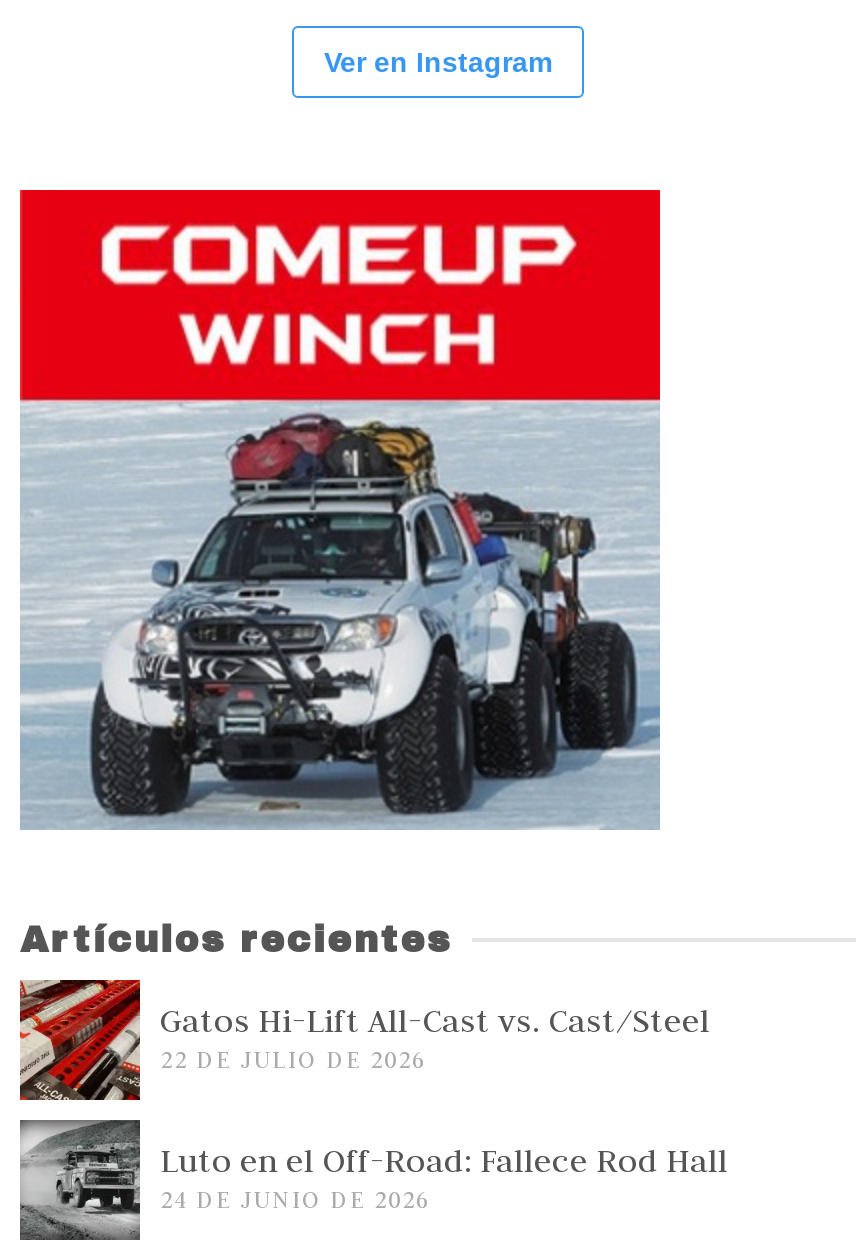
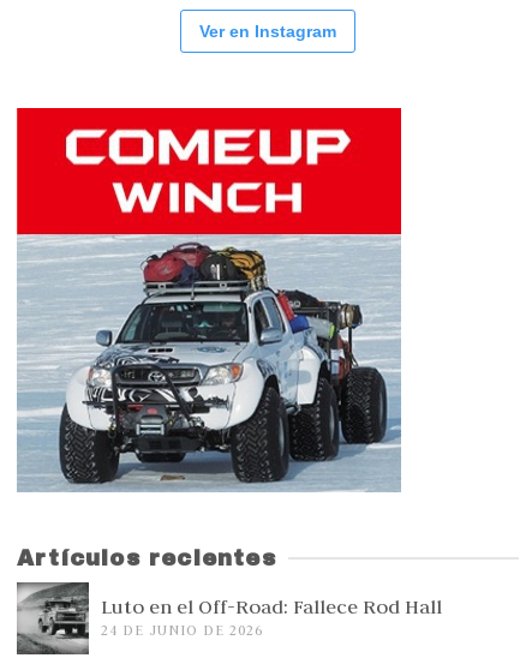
- [image]
- Gatos Hi-Lift All-Cast vs. Cast/Steel
- 22 DE JULIO DE 2026
